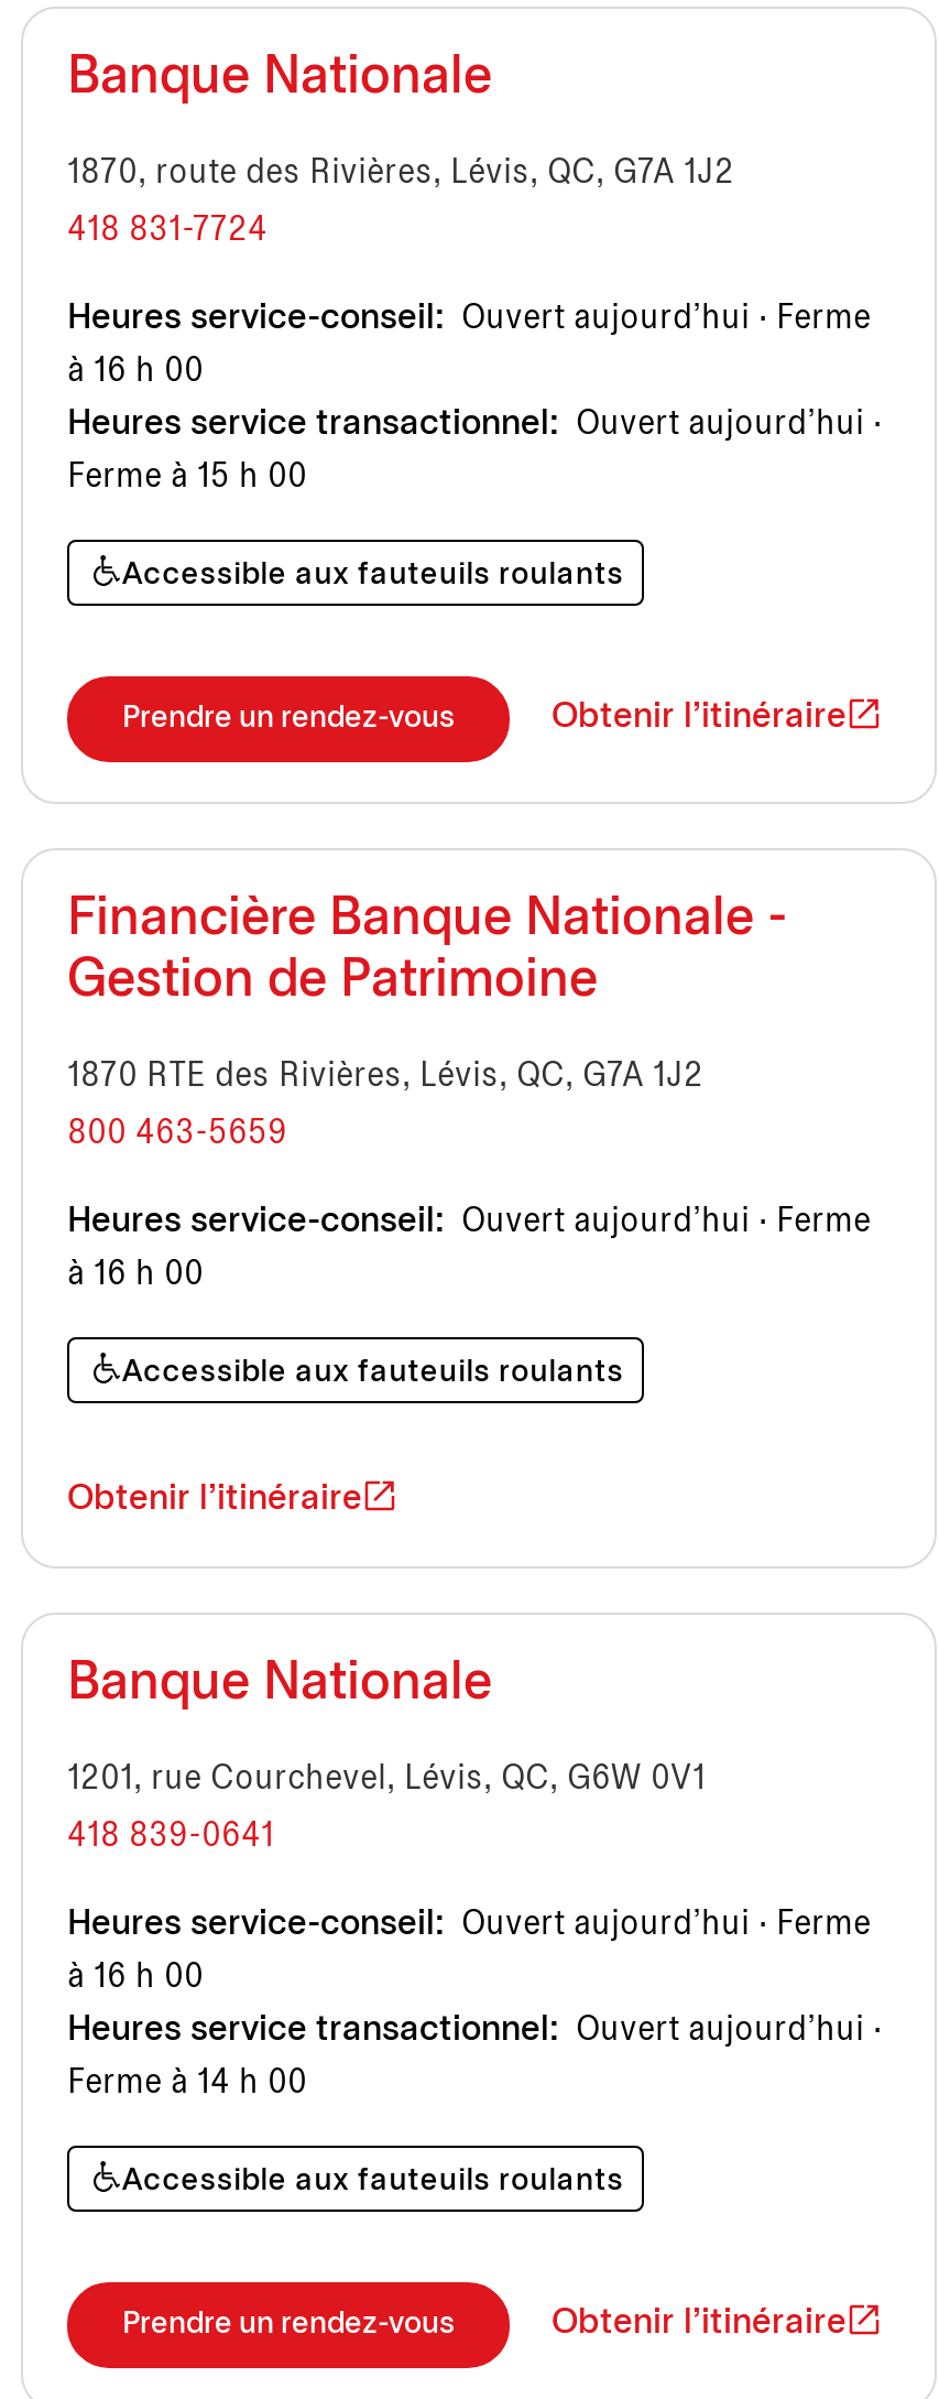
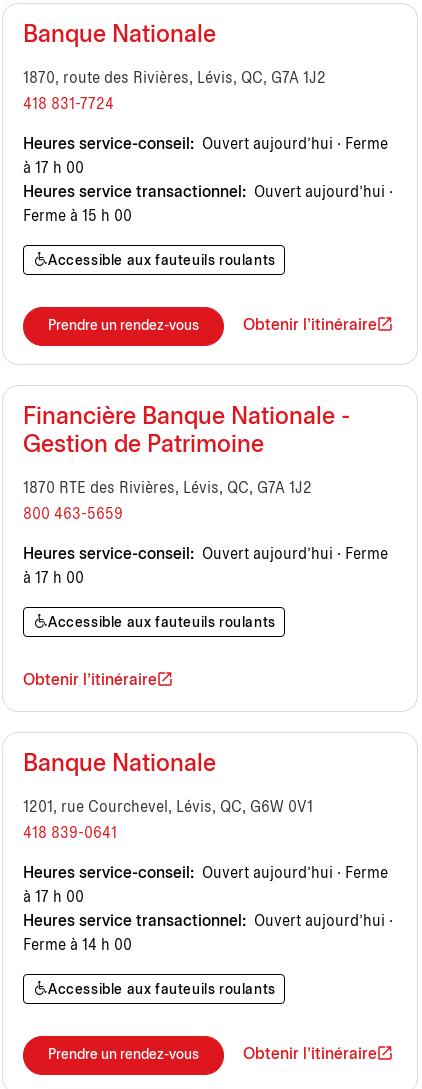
- à 16 h 00
+ à 17 h 00

- à 16 h 00
+ à 17 h 00

- à 16 h 00
+ à 17 h 00
